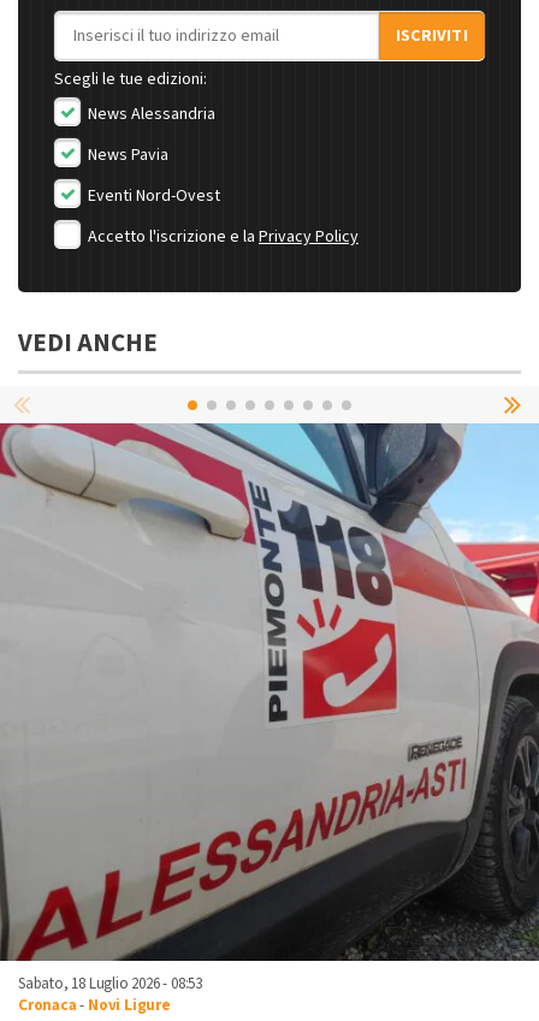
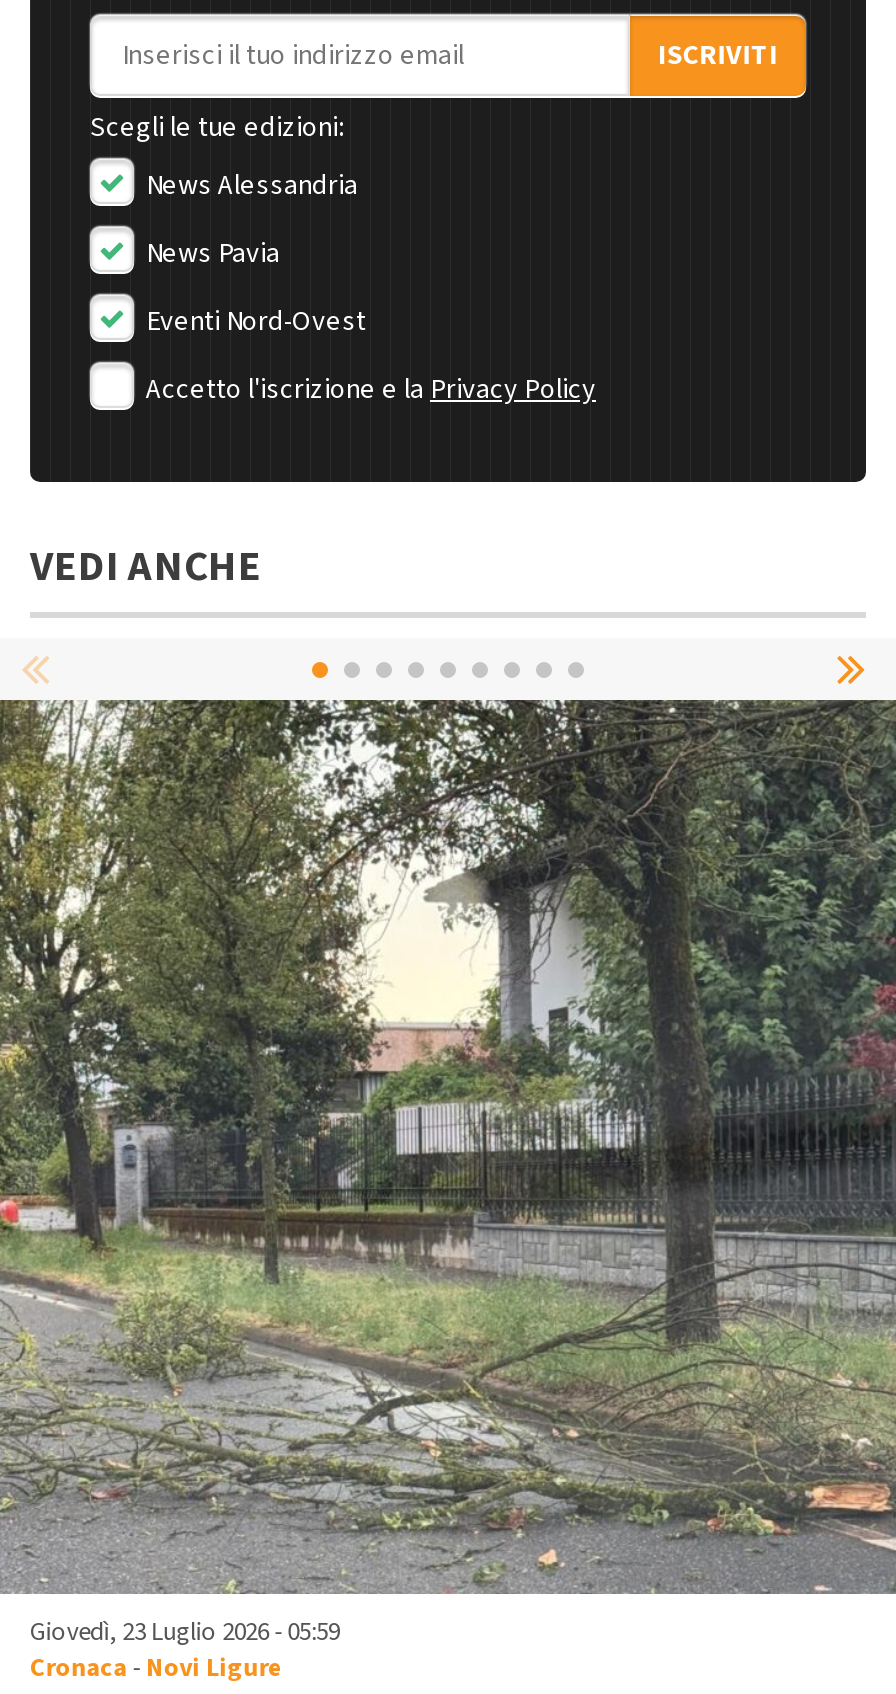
- [image]
- Sabato, 18 Luglio 2026 - 08:53
+ [image]
+ Giovedì, 23 Luglio 2026 - 05:59
